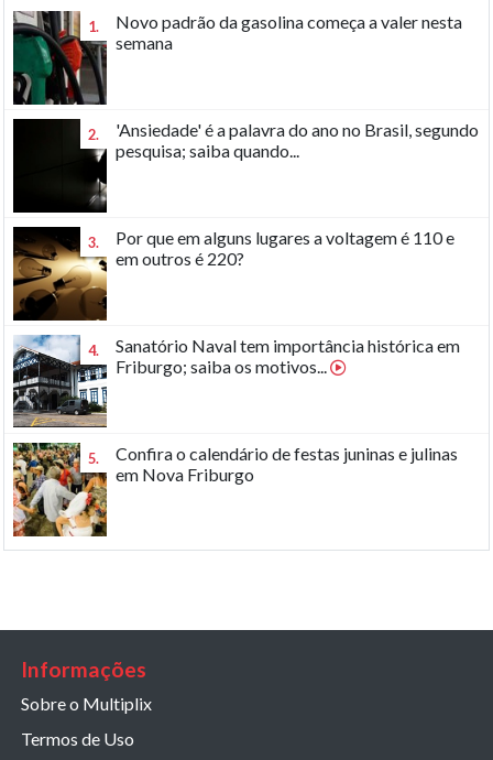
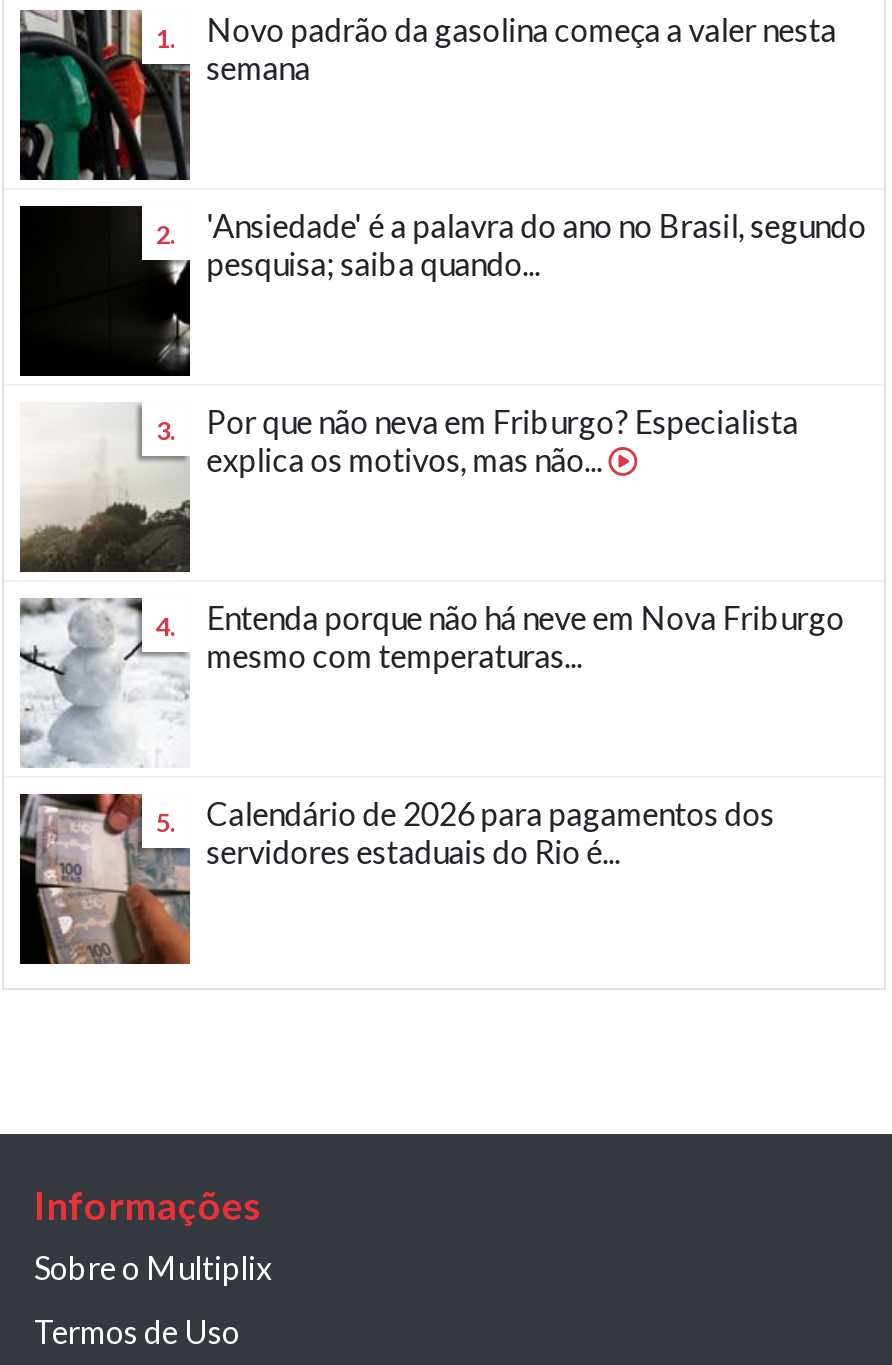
- [image]
- Por que em alguns lugares a voltagem é 110 e
- em outros é 220?
+ [image]
+ Por que não neva em Friburgo? Especialista
+ explica os motivos, mas não...

- [image]
- Sanatório Naval tem importância histórica em
- Friburgo; saiba os motivos...
+ [image]
+ Entenda porque não há neve em Nova Friburgo
+ mesmo com temperaturas...

- [image]
- Confira o calendário de festas juninas e julinas
- em Nova Friburgo
+ [image]
+ Calendário de 2026 para pagamentos dos
+ servidores estaduais do Rio é...
